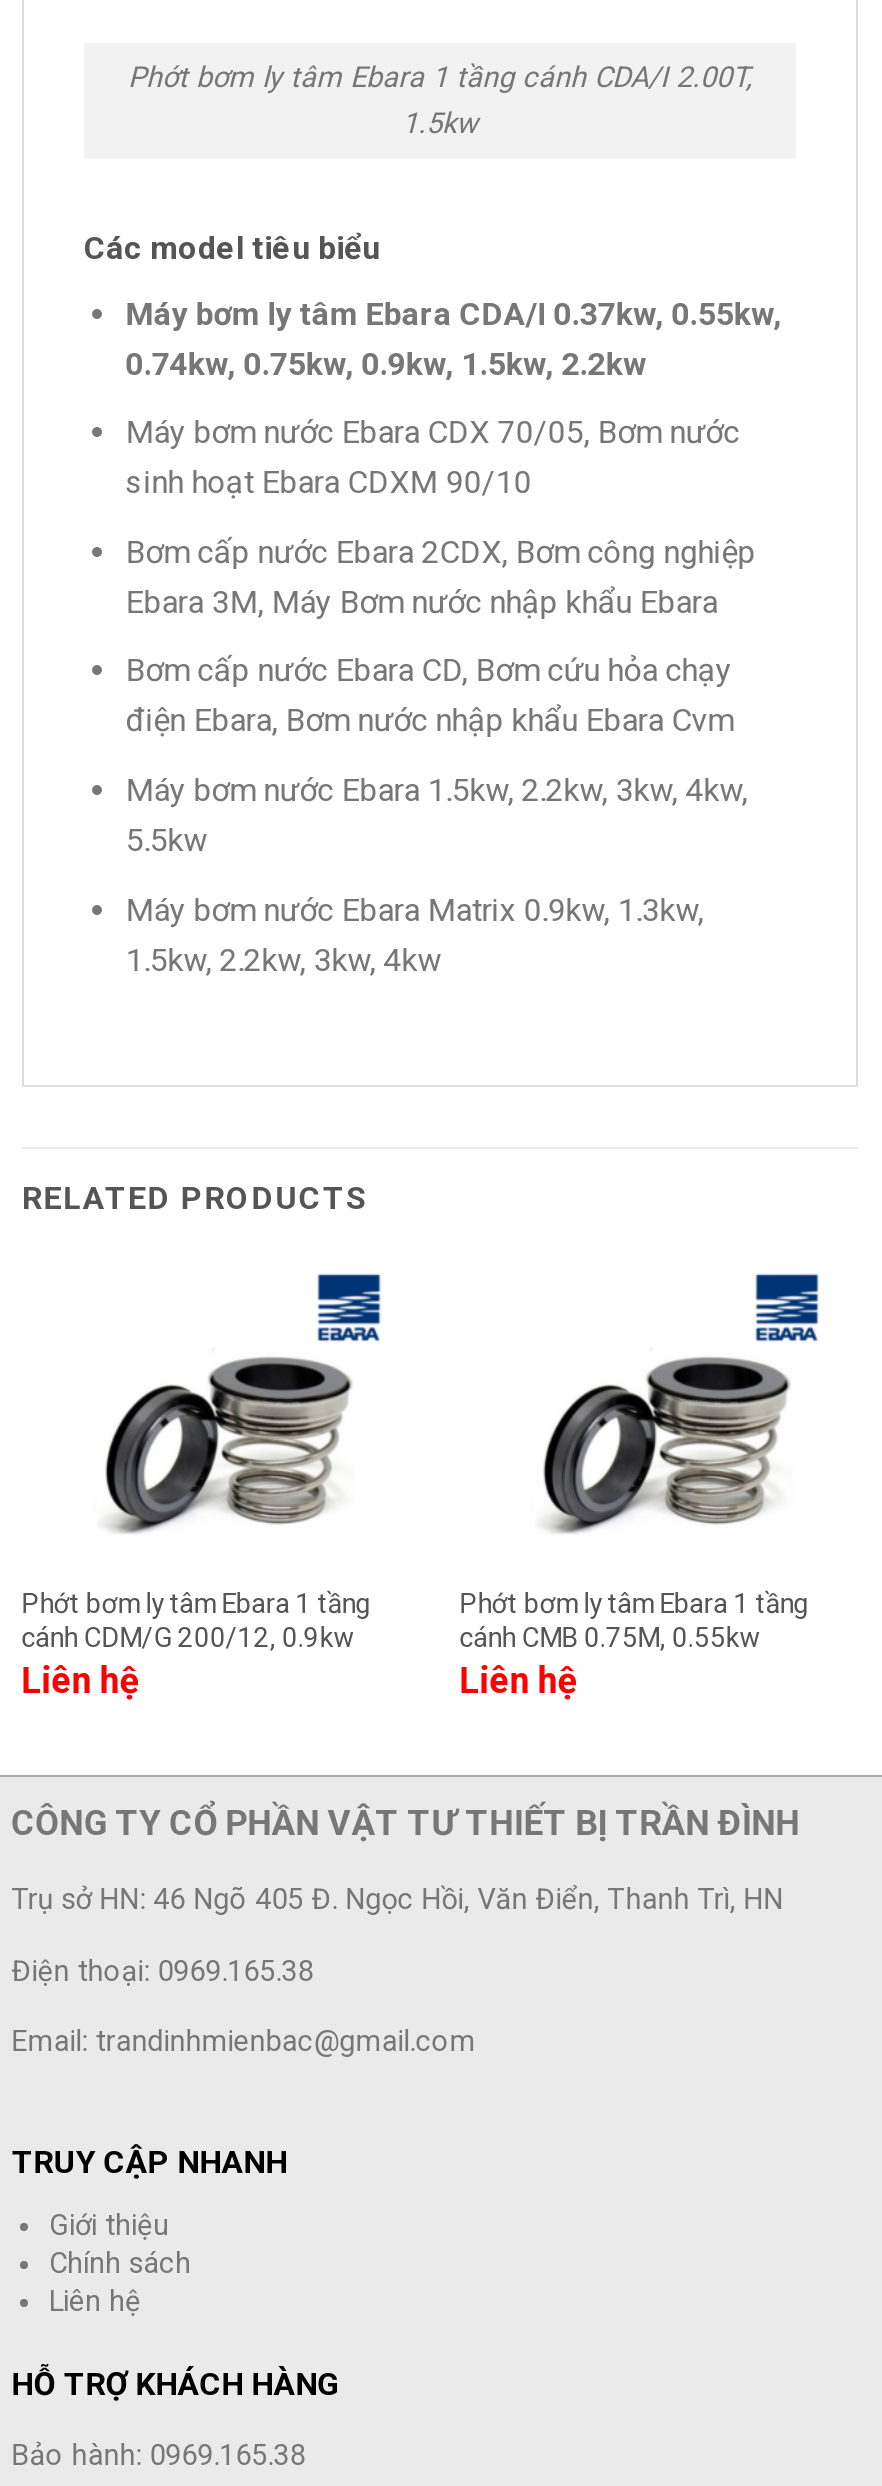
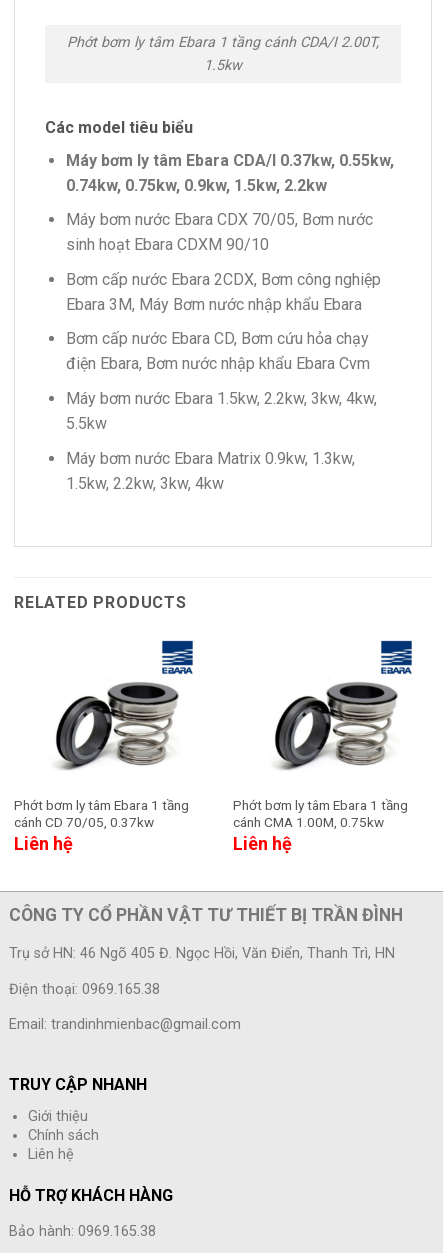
- cánh CDM/G 200/12, 0.9kw
+ cánh CD 70/05, 0.37kw

- cánh CMB 0.75M, 0.55kw
+ cánh CMA 1.00M, 0.75kw
